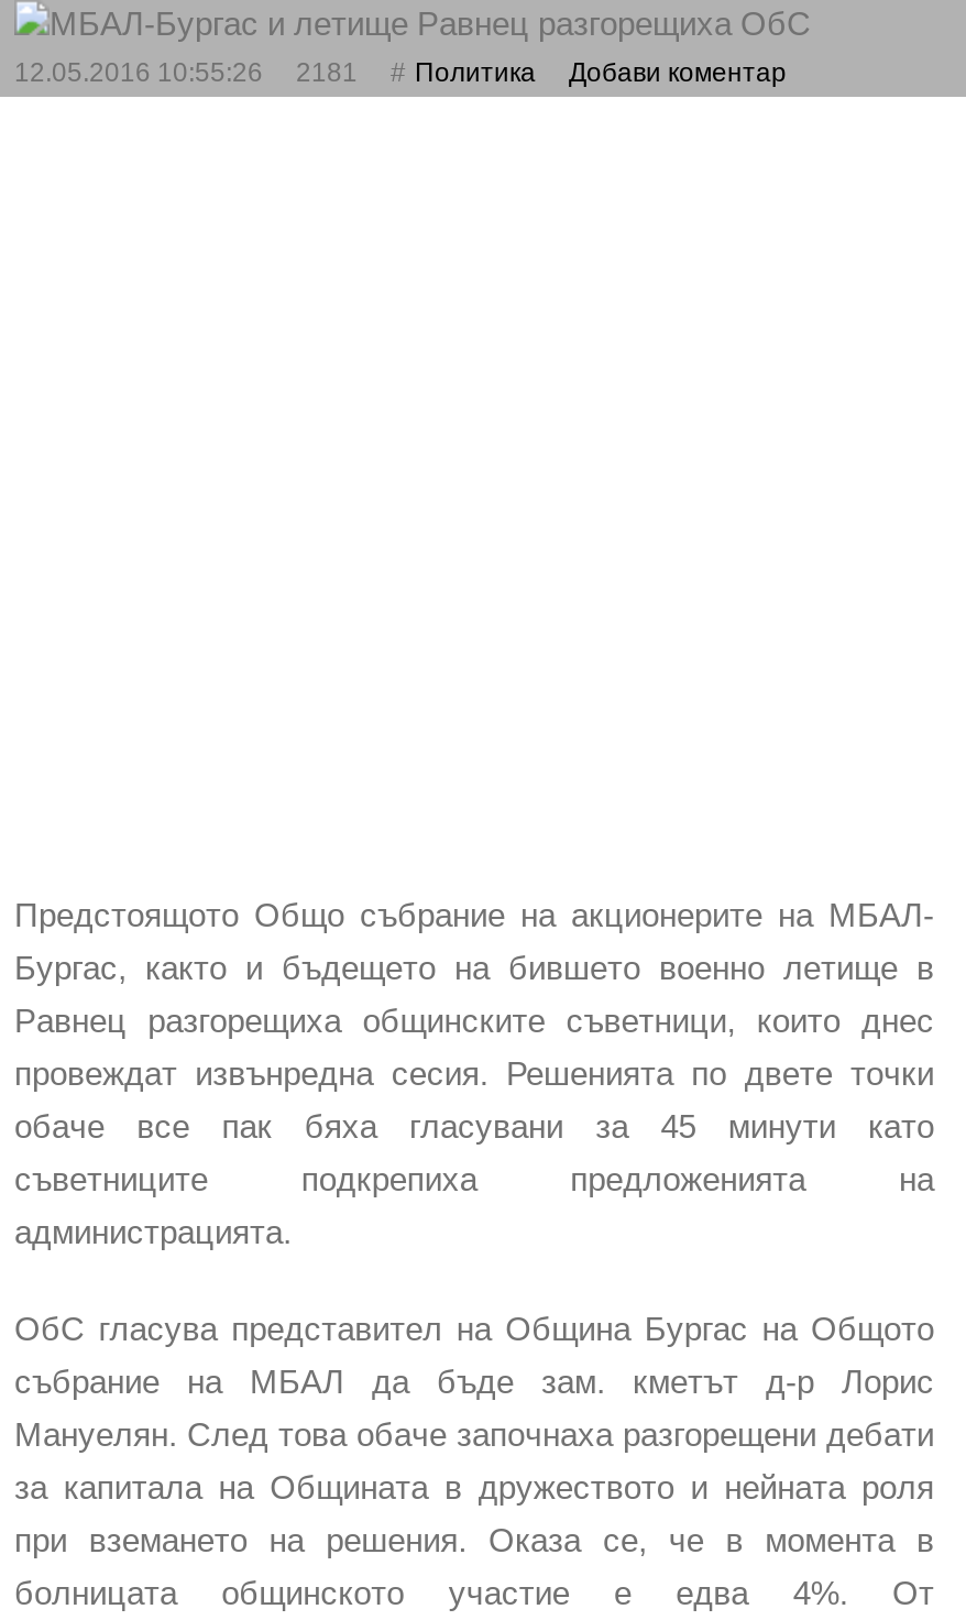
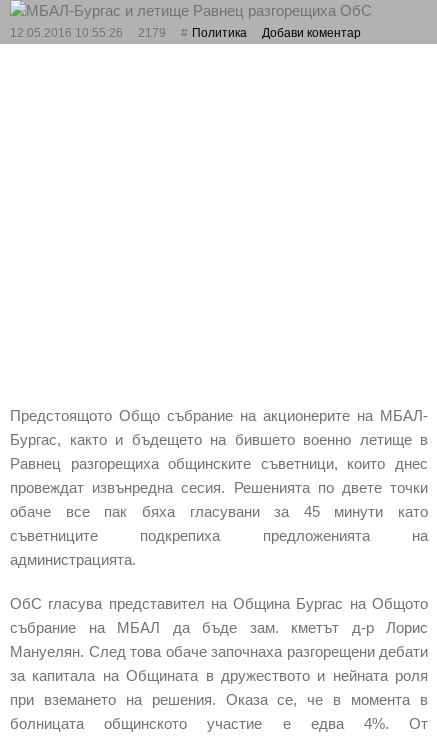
- 12.05.2016 10:55:26 2181 Политика Добави коментар
+ 12.05.2016 10:55:26 2179 Политика Добави коментар
